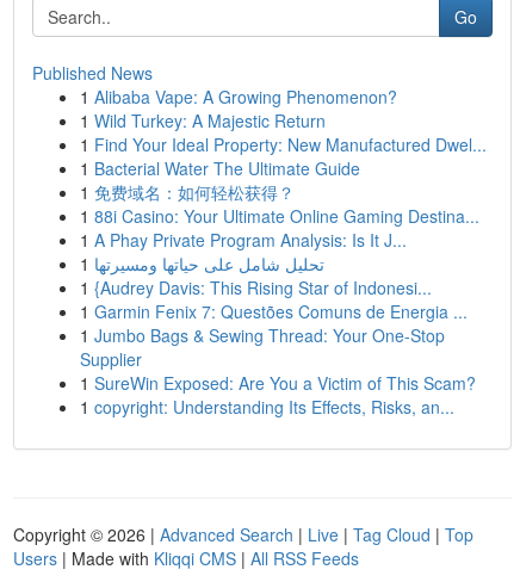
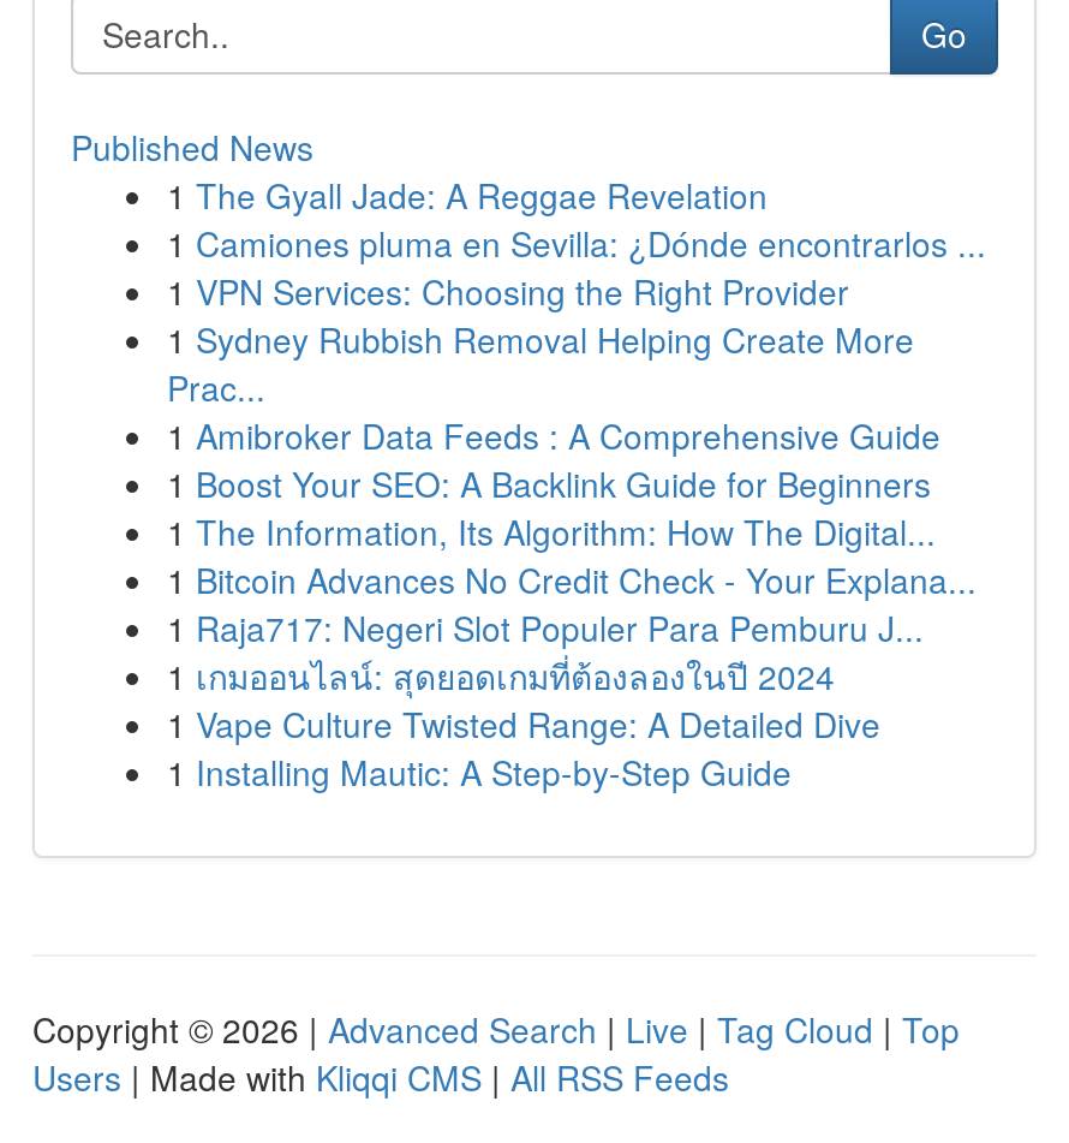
- 1 Alibaba Vape: A Growing Phenomenon?
- 1 Wild Turkey: A Majestic Return
- 1 Find Your Ideal Property: New Manufactured Dwel...
- 1 Bacterial Water The Ultimate Guide
- 1 免费域名：如何轻松获得？
- 1 88i Casino: Your Ultimate Online Gaming Destina...
- 1 A Phay Private Program Analysis: Is It J...
- 1 تحليل شامل على حياتها ومسيرتها
- 1 {Audrey Davis: This Rising Star of Indonesi...
- 1 Garmin Fenix 7: Questões Comuns de Energia ...
- 1 Jumbo Bags & Sewing Thread: Your One-Stop
- Supplier
- 1 SureWin Exposed: Are You a Victim of This Scam?
- 1 copyright: Understanding Its Effects, Risks, an...
+ 1 The Gyall Jade: A Reggae Revelation
+ 1 Camiones pluma en Sevilla: ¿Dónde encontrarlos ...
+ 1 VPN Services: Choosing the Right Provider
+ 1 Sydney Rubbish Removal Helping Create More
+ Prac...
+ 1 Amibroker Data Feeds : A Comprehensive Guide
+ 1 Boost Your SEO: A Backlink Guide for Beginners
+ 1 The Information, Its Algorithm: How The Digital...
+ 1 Bitcoin Advances No Credit Check - Your Explana...
+ 1 Raja717: Negeri Slot Populer Para Pemburu J...
+ 1 เกมออนไลน์: สุดยอดเกมที่ต้องลองในปี 2024
+ 1 Vape Culture Twisted Range: A Detailed Dive
+ 1 Installing Mautic: A Step-by-Step Guide
